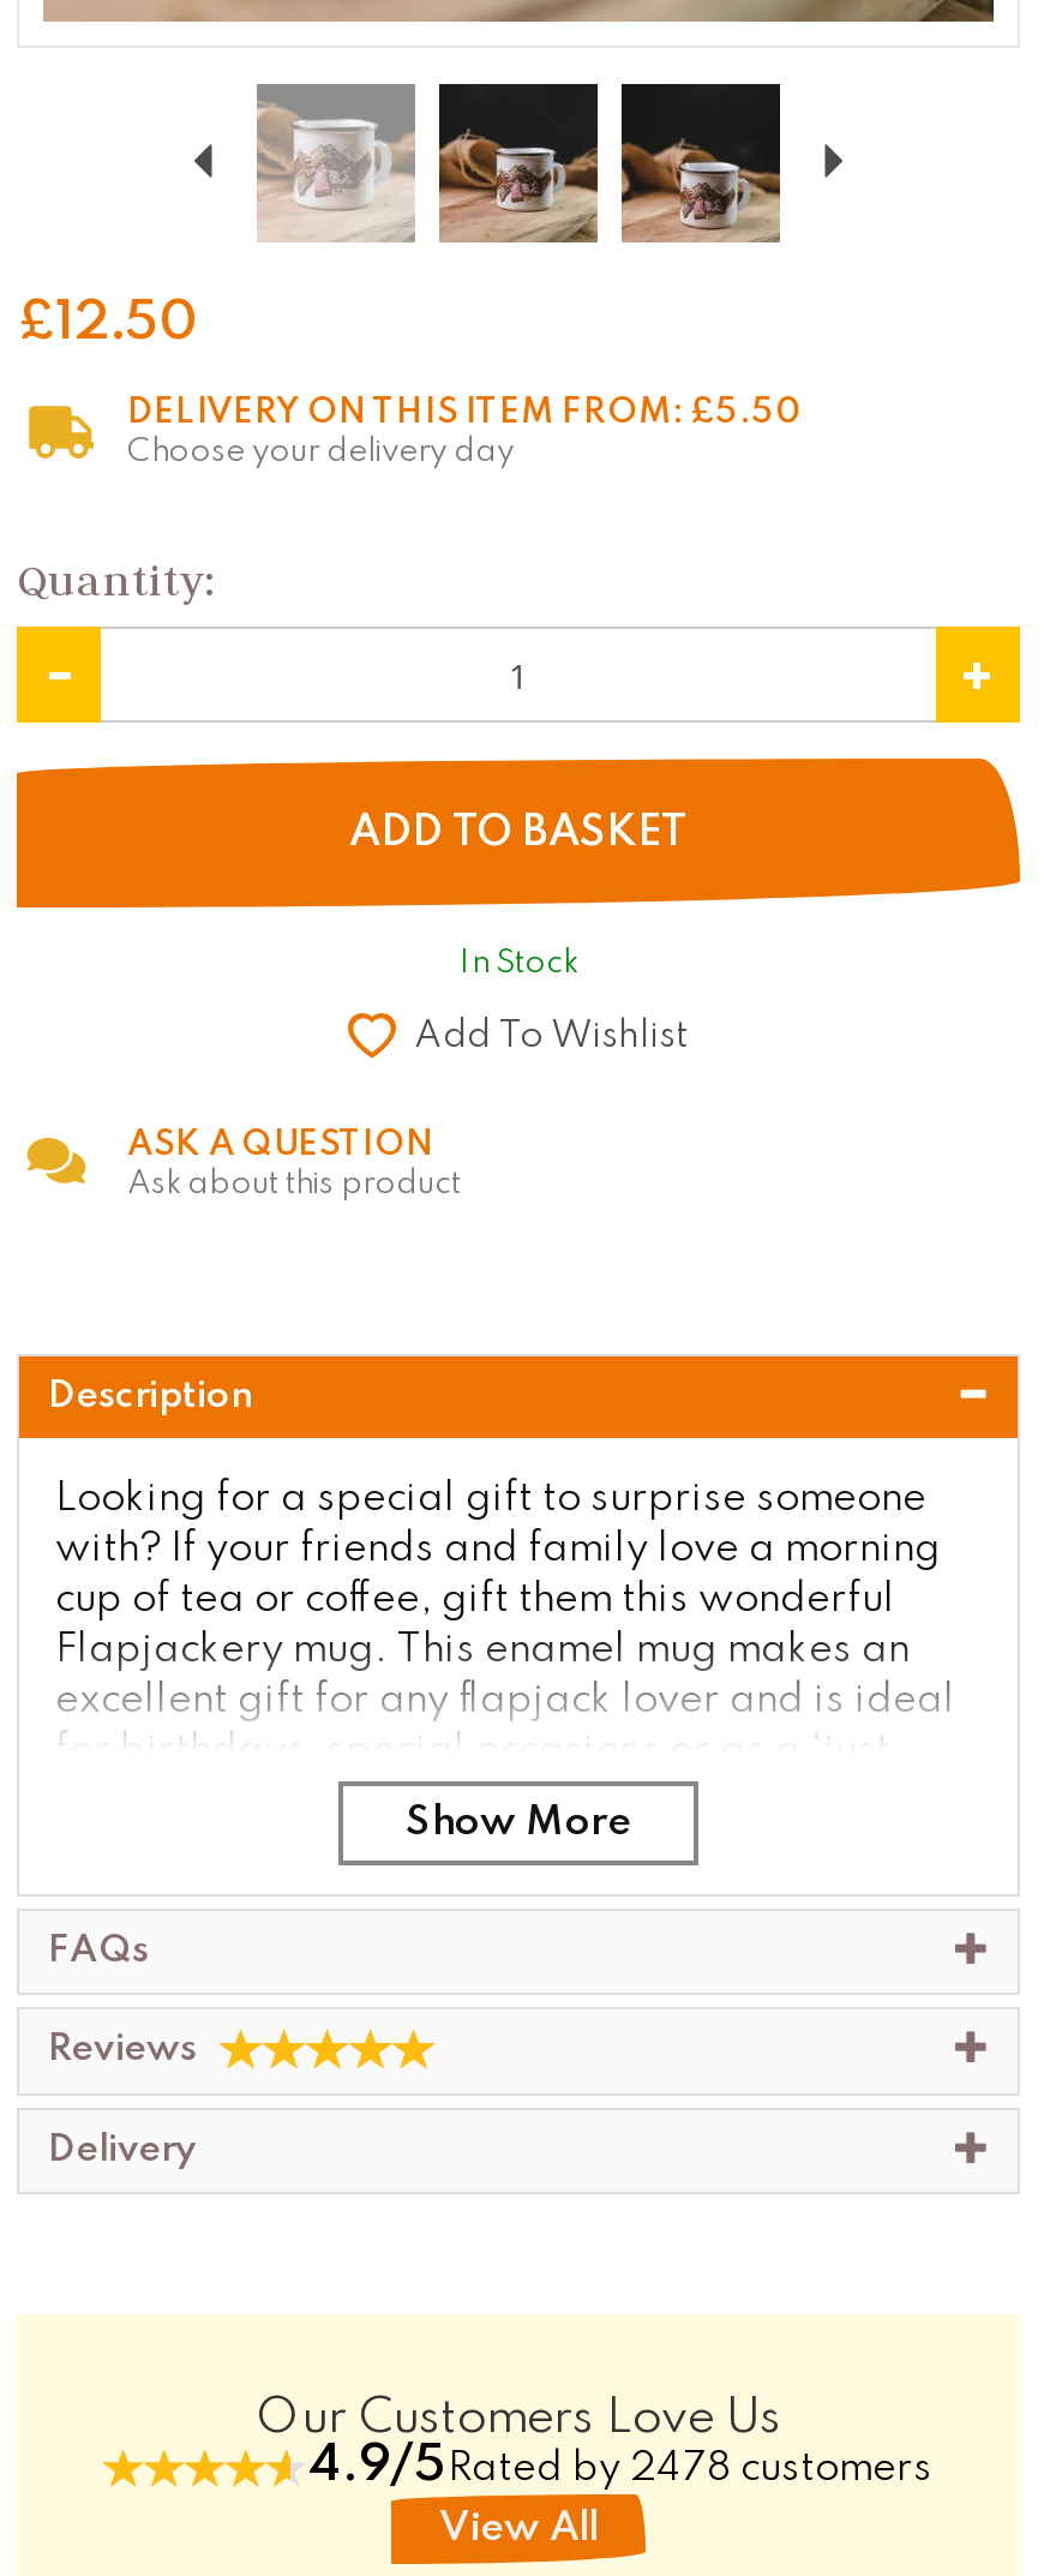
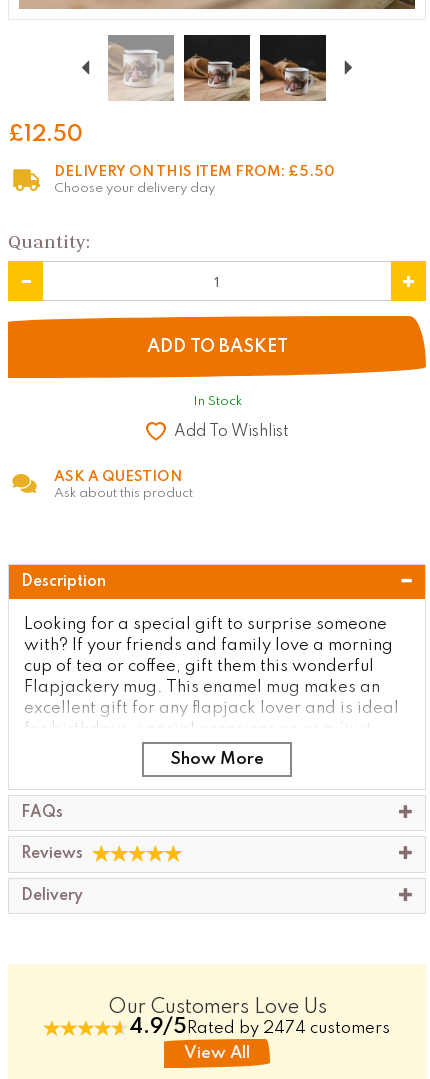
- 4.9/5 Rated by 2478 customers
+ 4.9/5 Rated by 2474 customers
